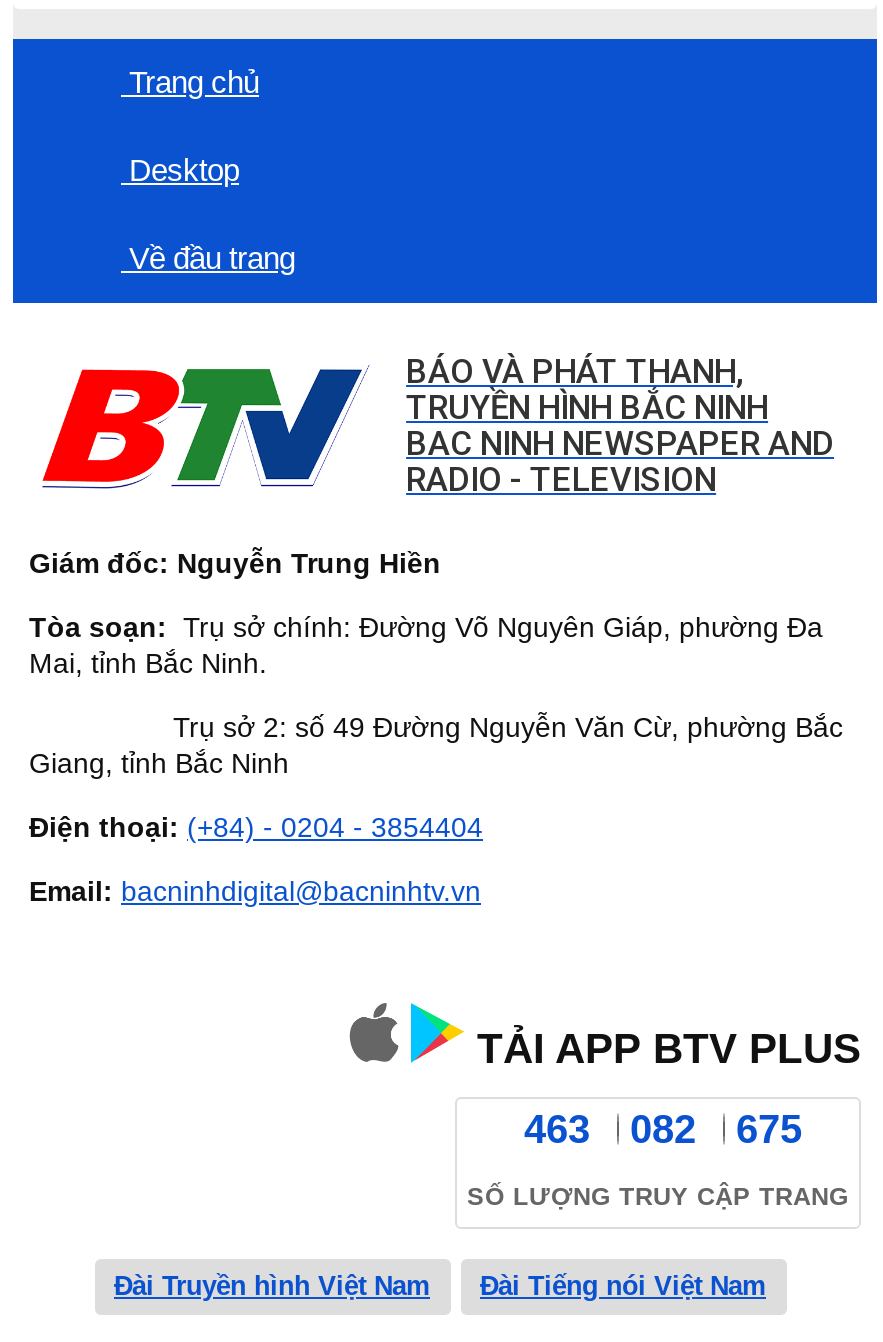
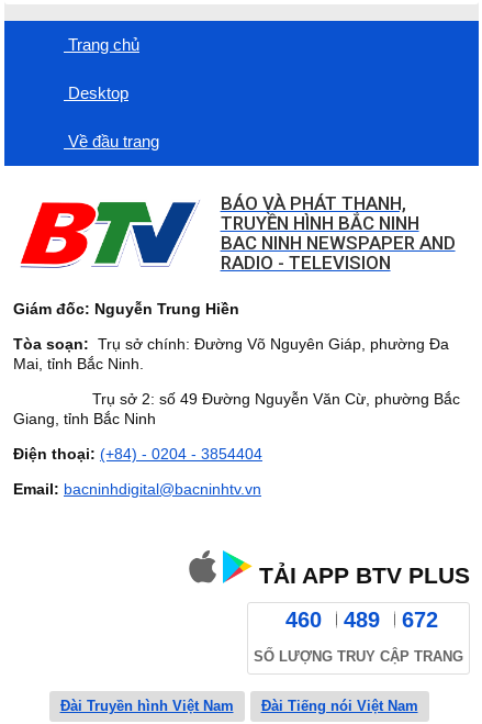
- 463
+ 460

- 082
+ 489

- 675
+ 672
